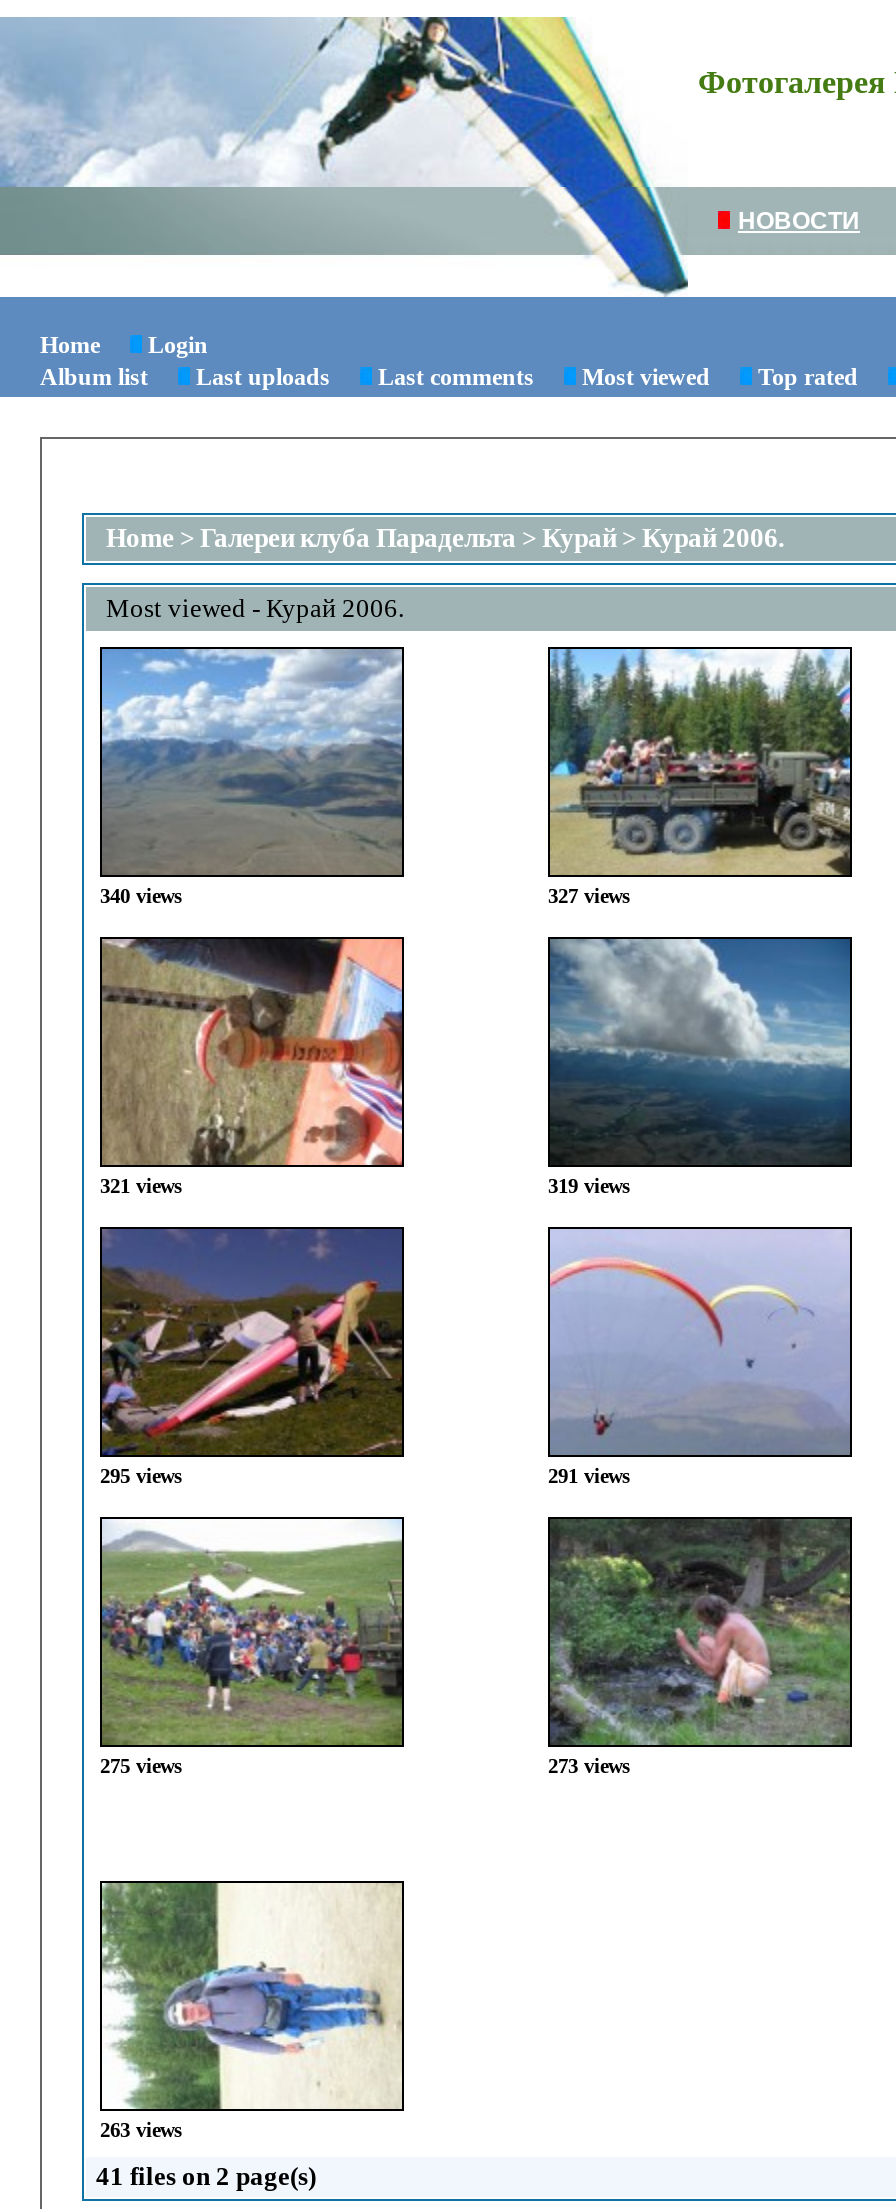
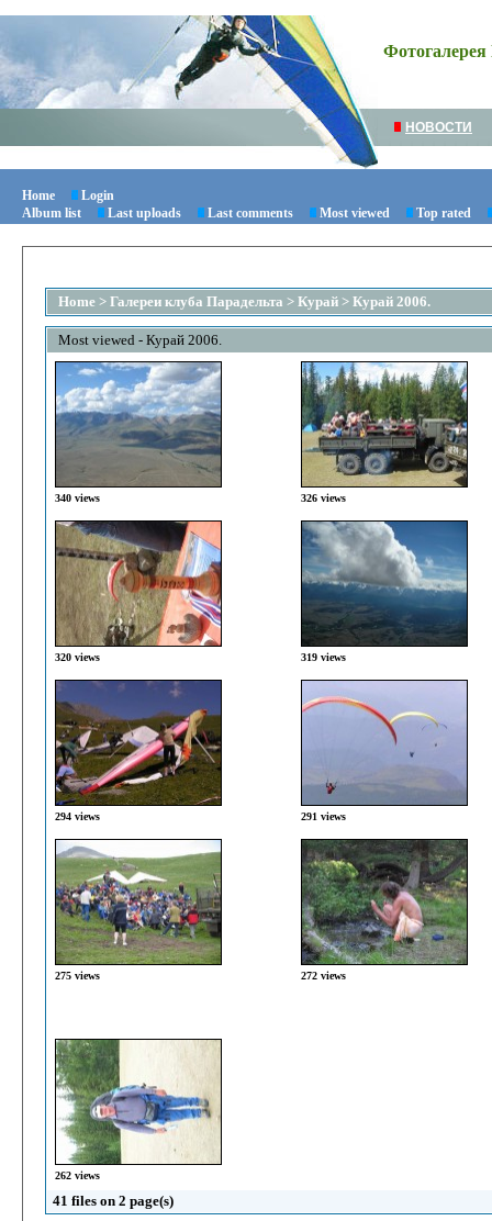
- 327 views
+ 326 views

- 321 views
+ 320 views

- 295 views
+ 294 views

- 273 views
+ 272 views

- 263 views
+ 262 views
